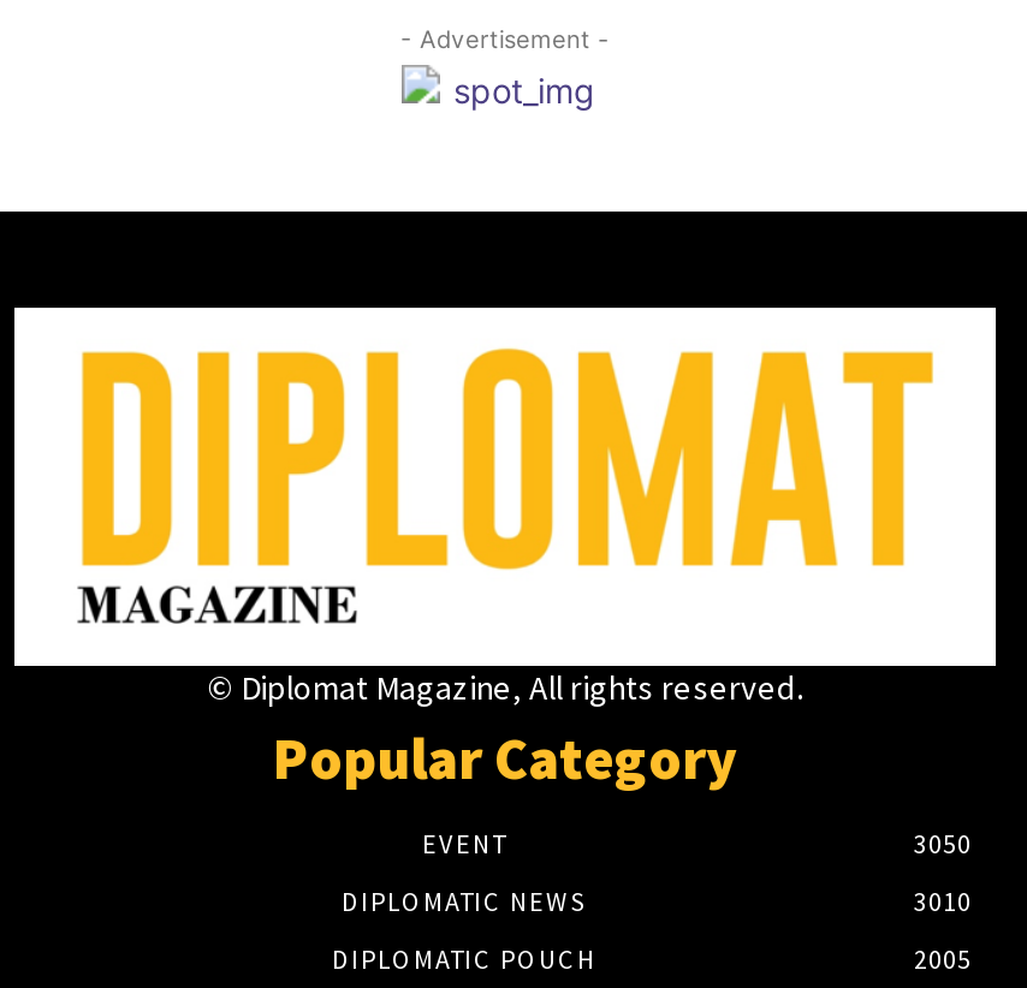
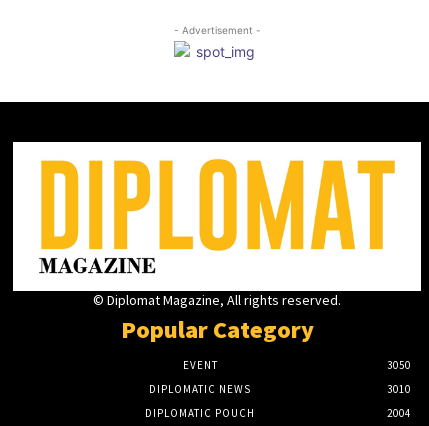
- 2005
+ 2004
